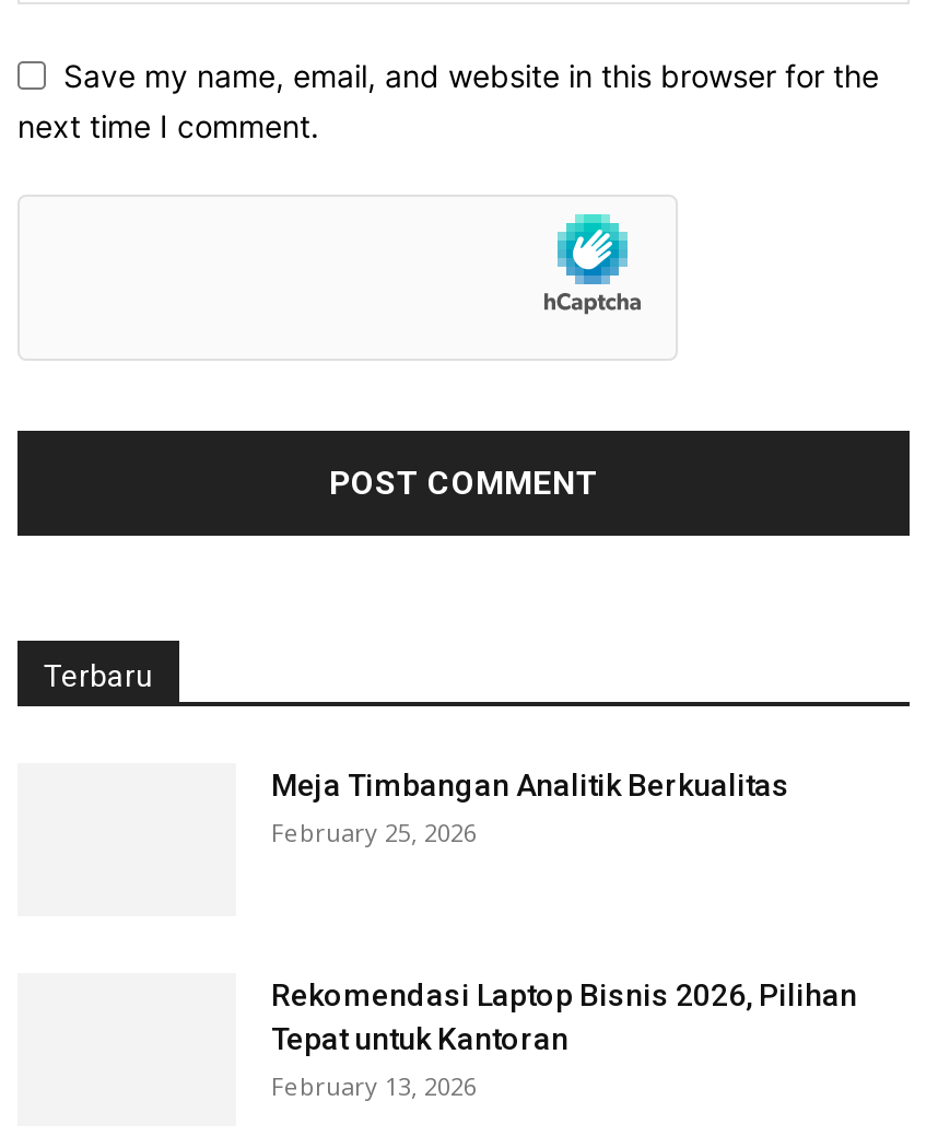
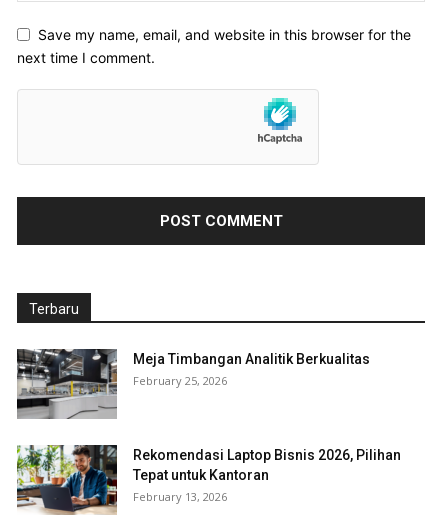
+ [image]

+ [image]
